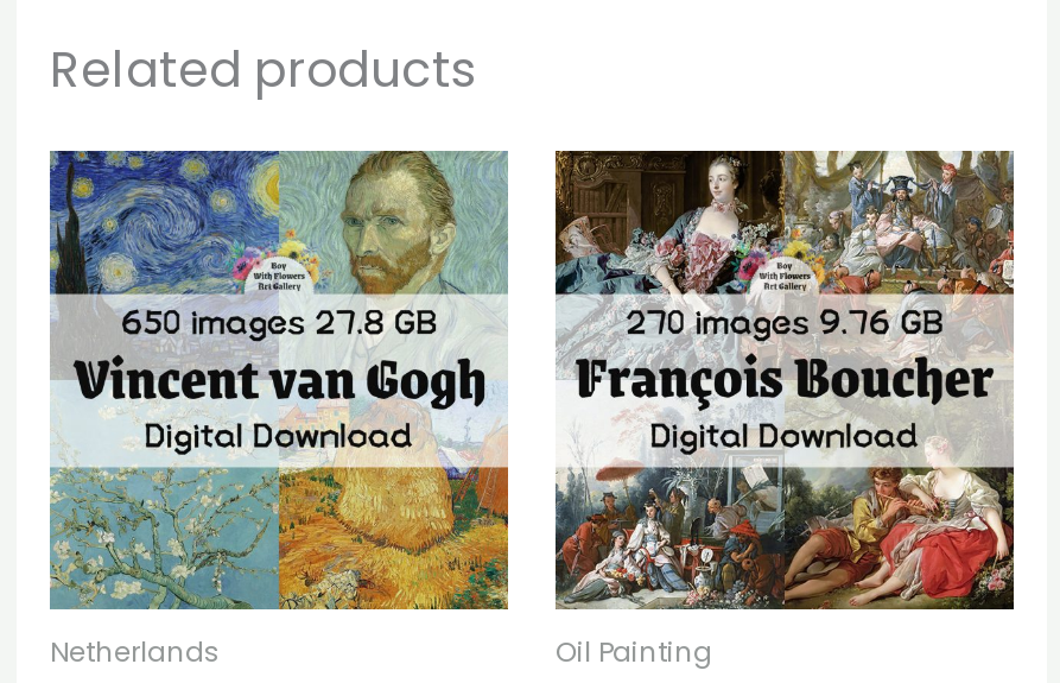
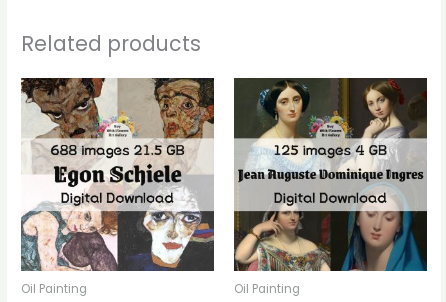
- [image]
- Netherlands
+ [image]
+ Oil Painting

- [image]
+ [image]
